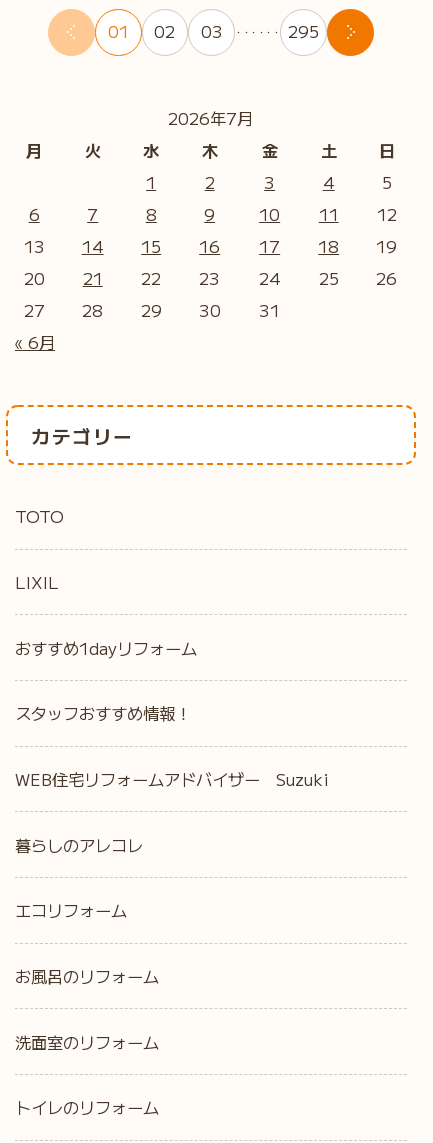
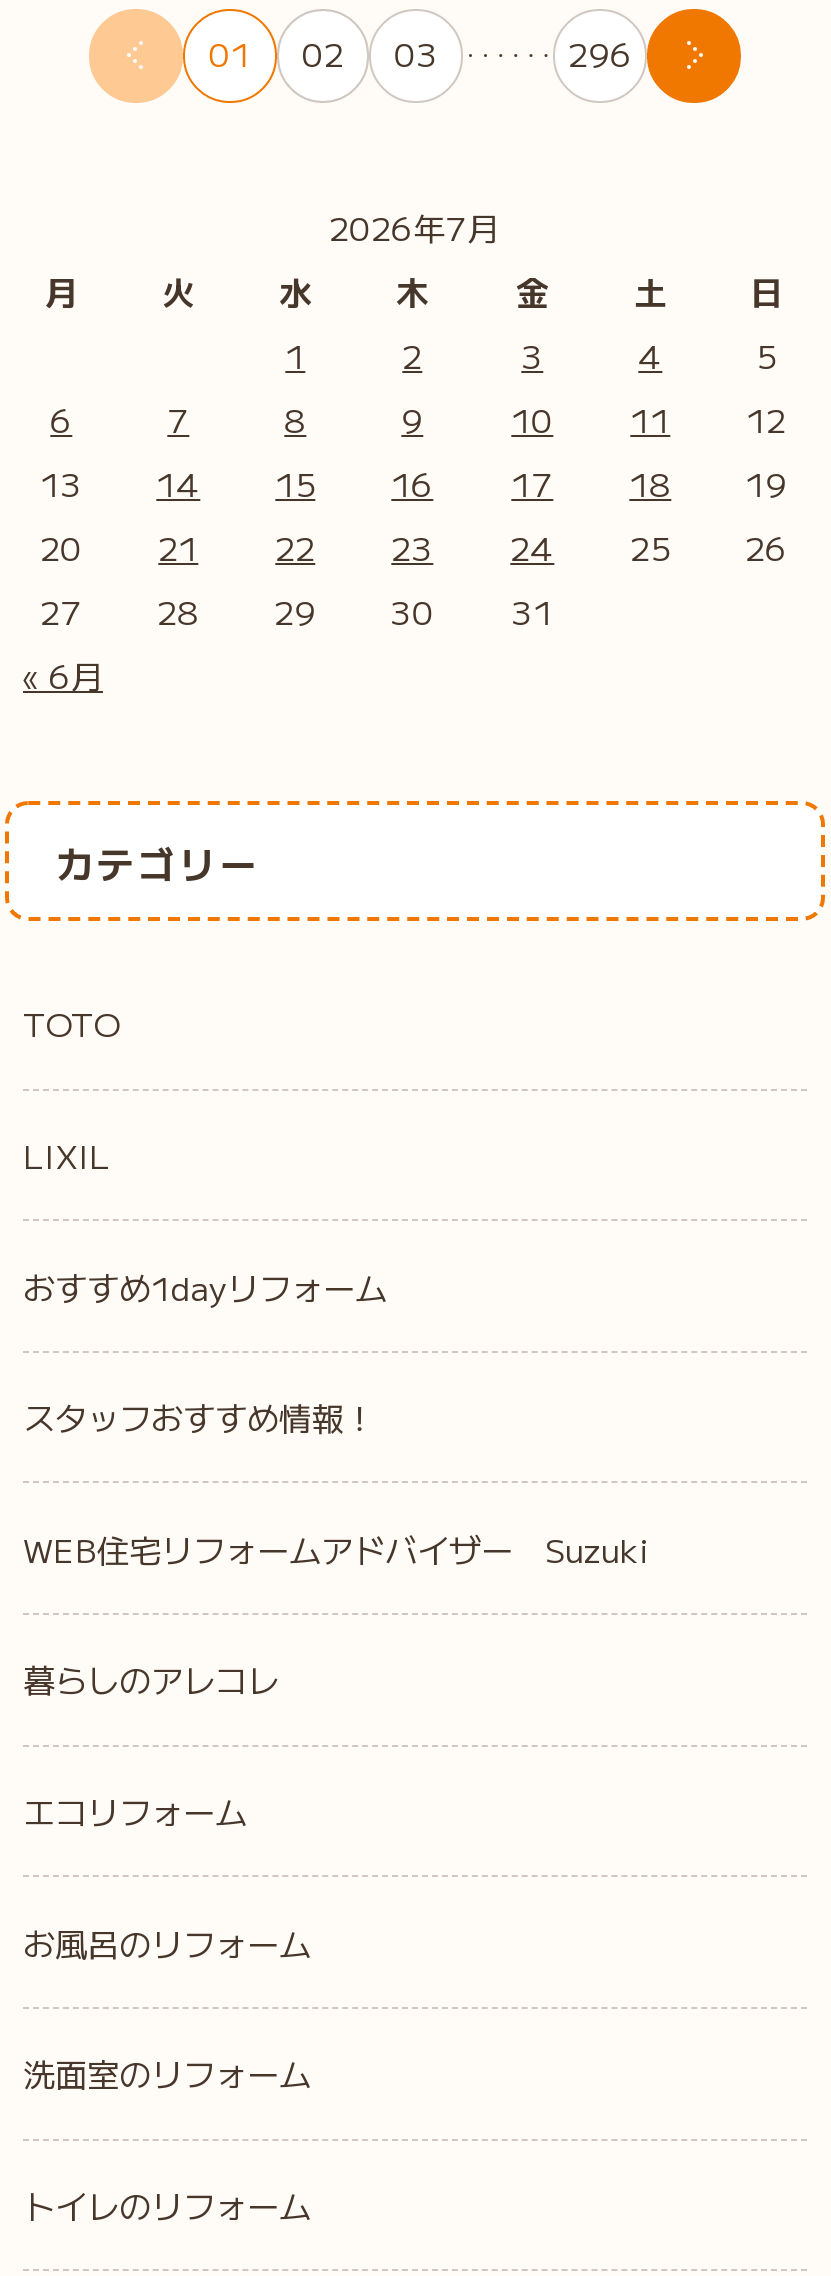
- 295
+ 296
